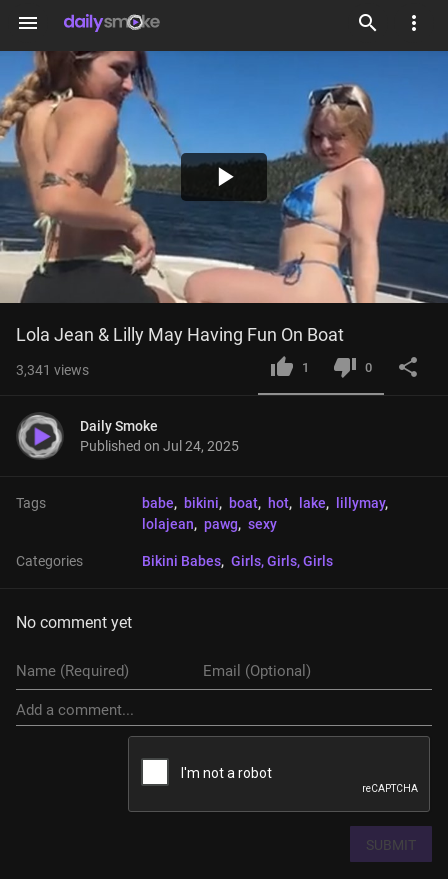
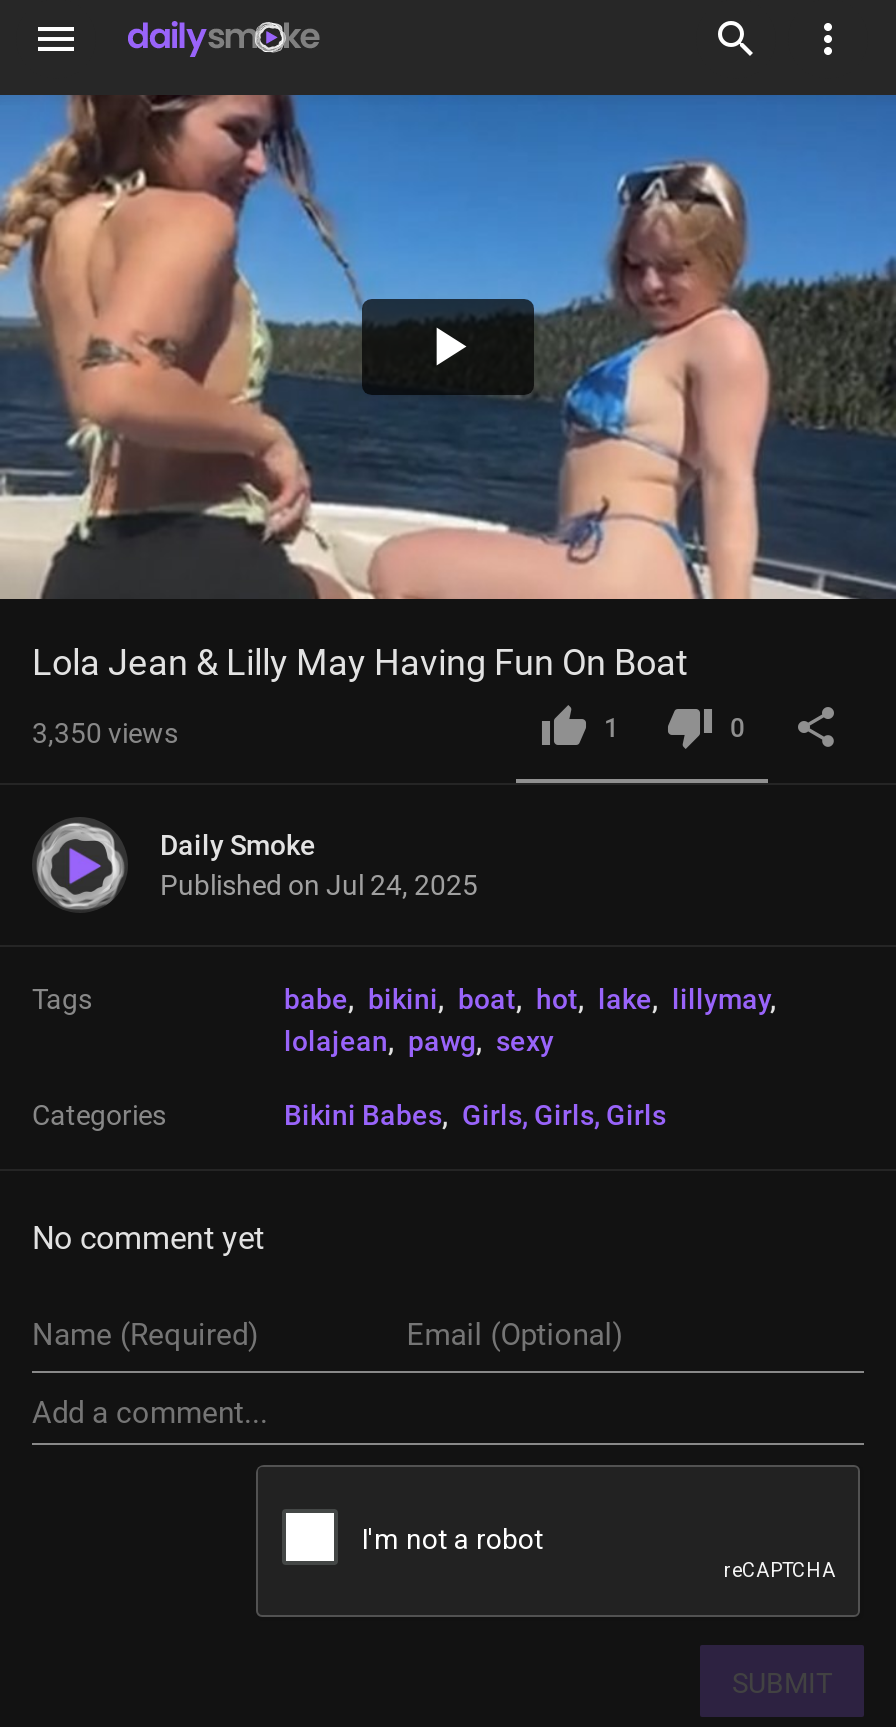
- 3,341 views
+ 3,350 views
